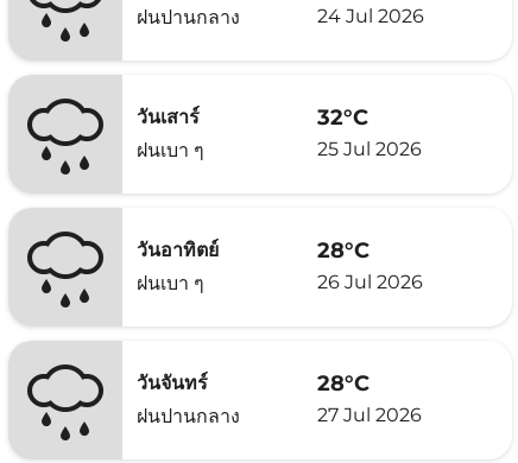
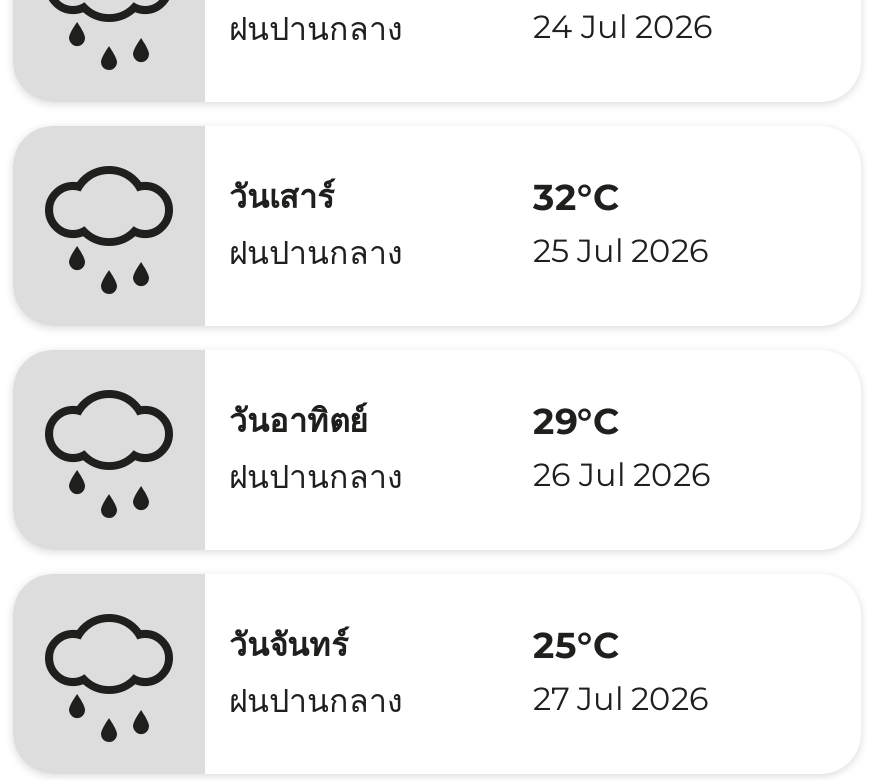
- ฝนเบา ๆ
+ ฝนปานกลาง

- 28°C
+ 29°C

- ฝนเบา ๆ
+ ฝนปานกลาง

- 28°C
+ 25°C
